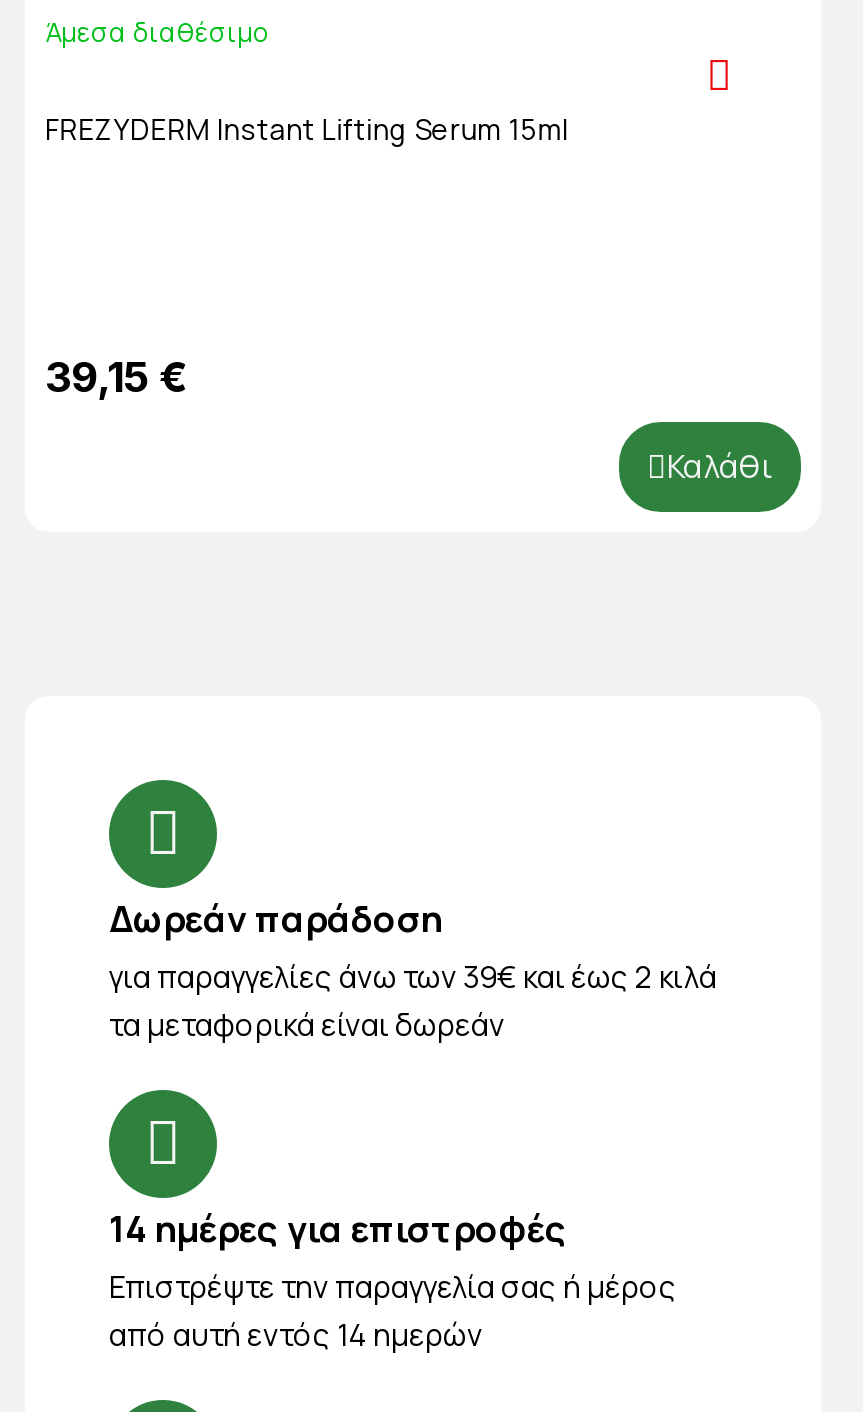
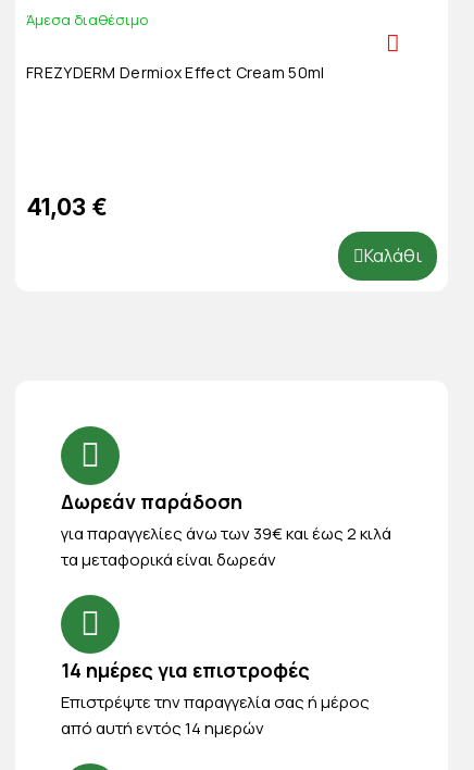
- FREZYDERM Instant Lifting Serum 15ml
+ FREZYDERM Dermiox Effect Cream 50ml

- 39,15 €
+ 41,03 €
